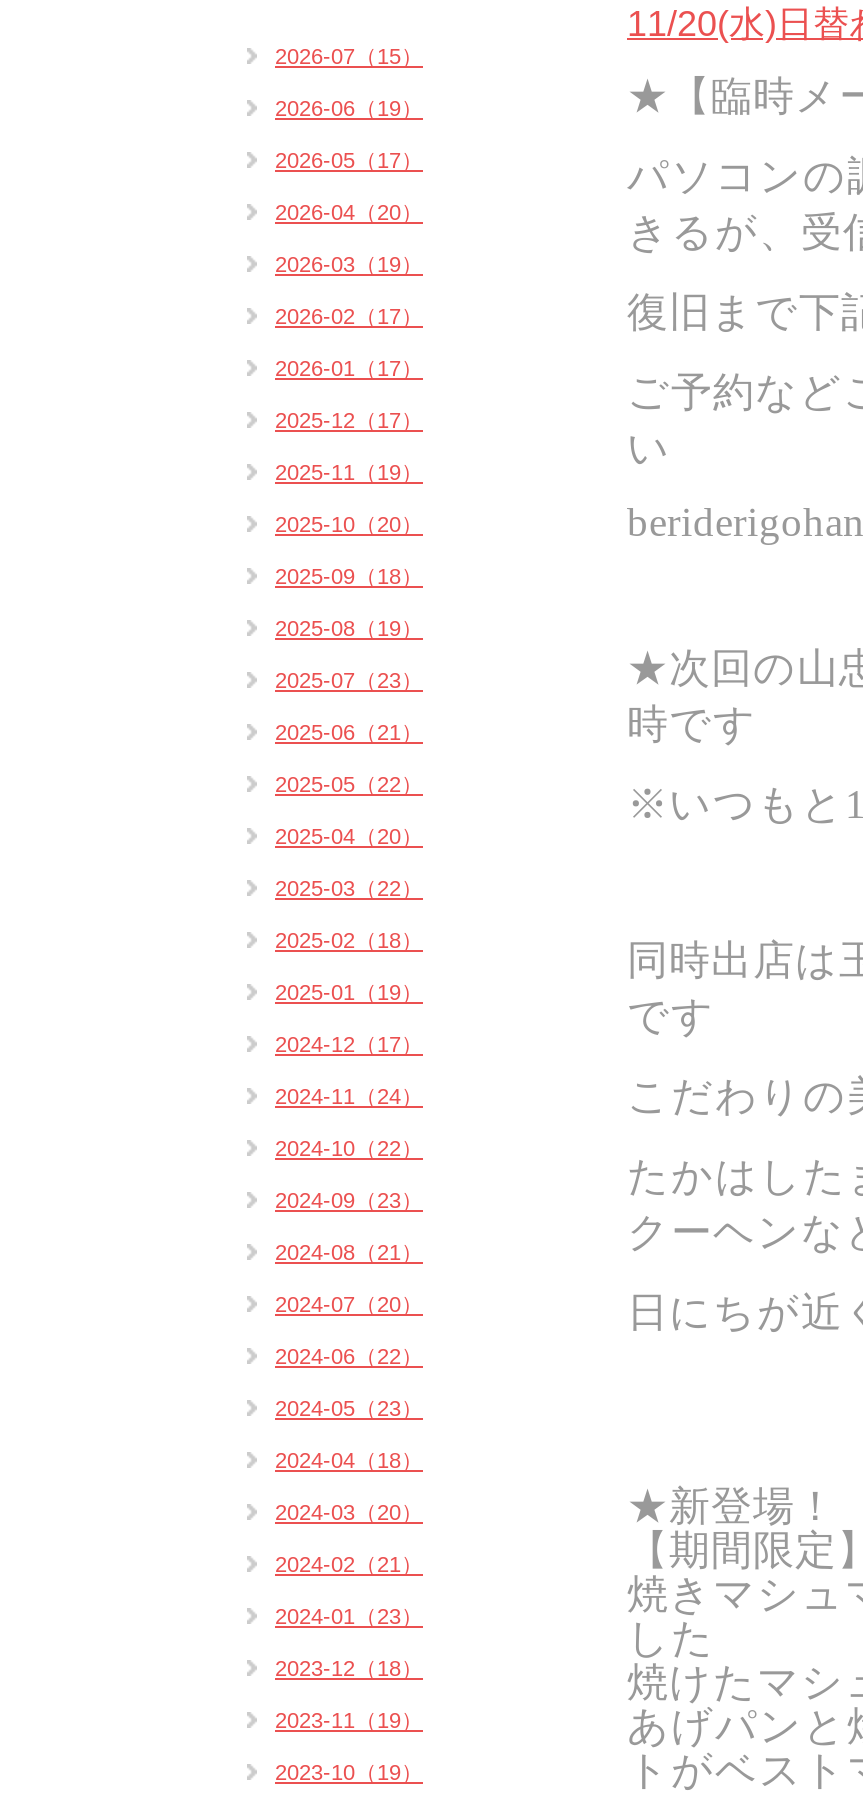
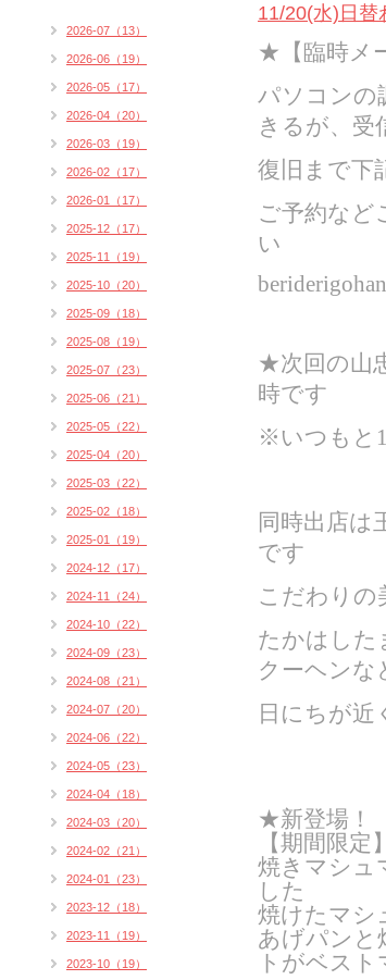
- 2026-07（15）
+ 2026-07（13）
